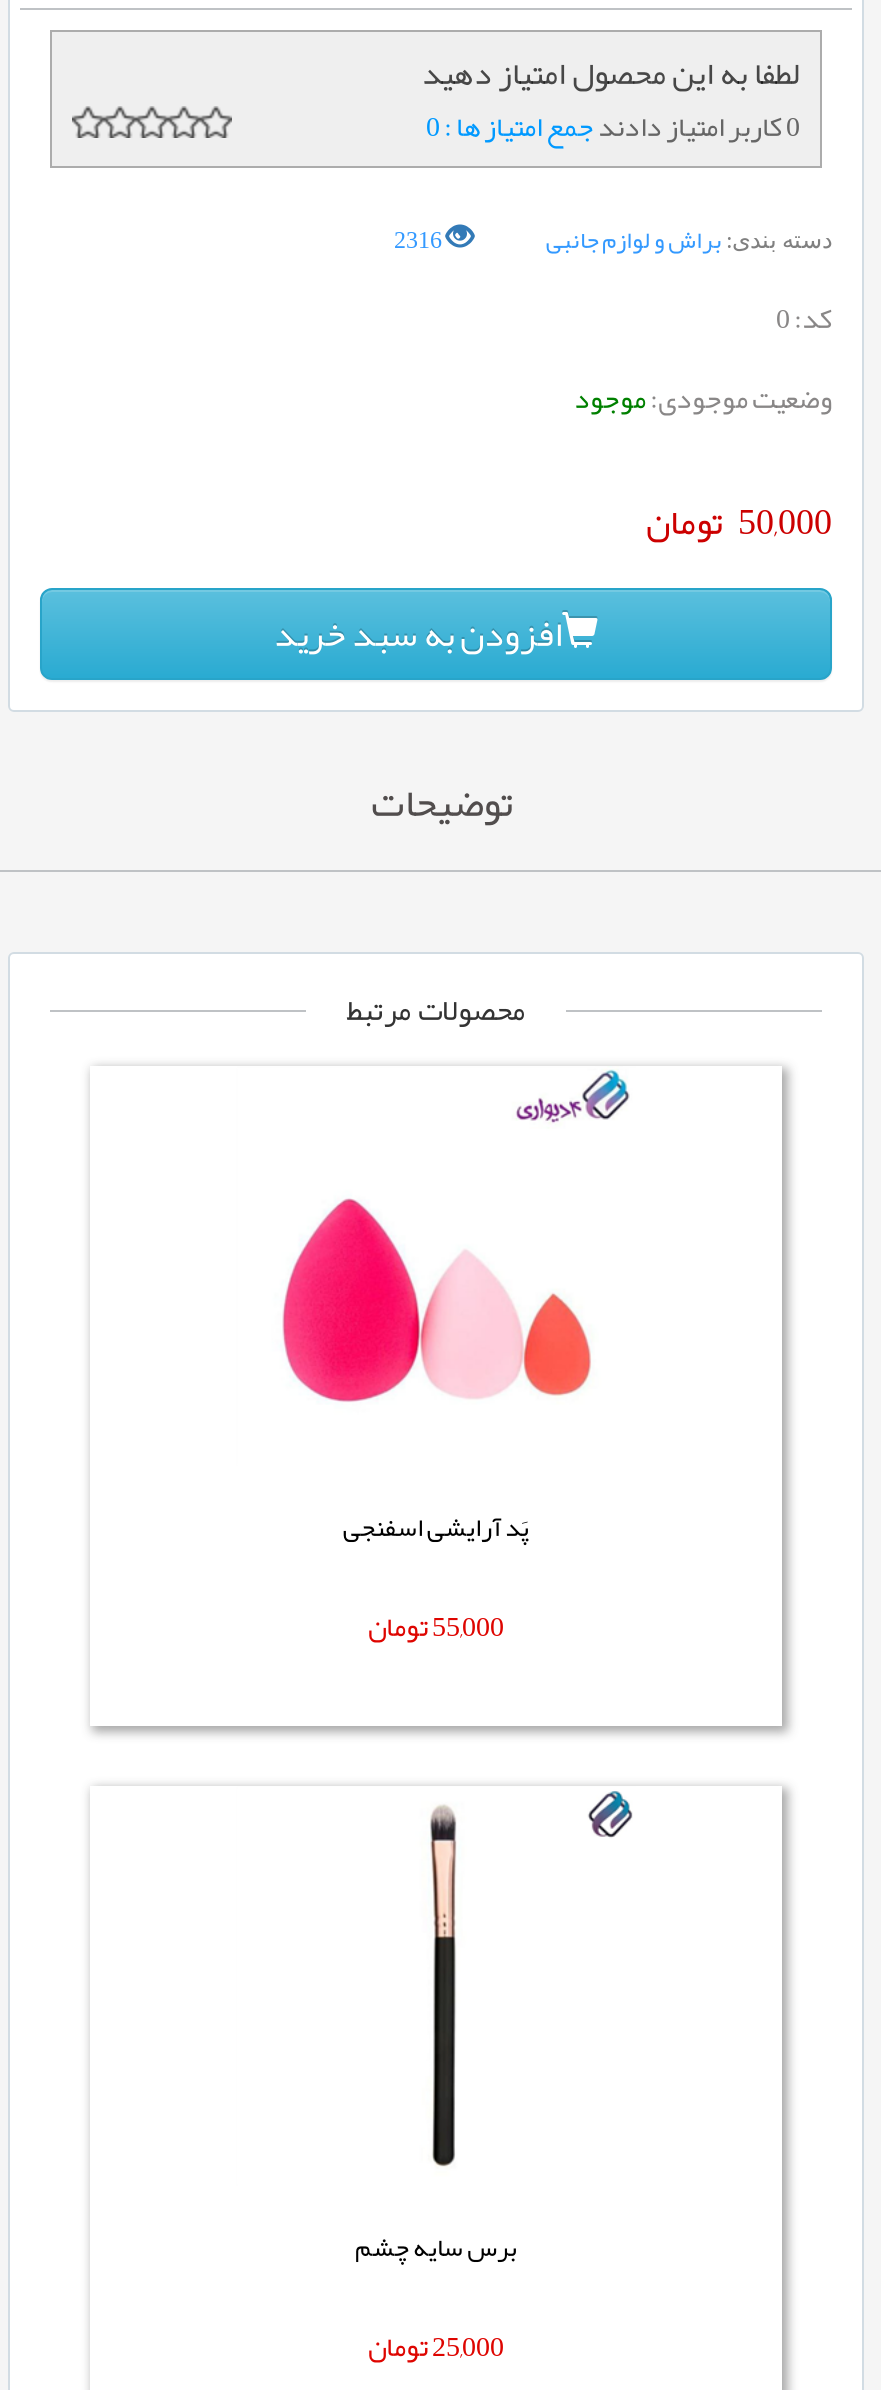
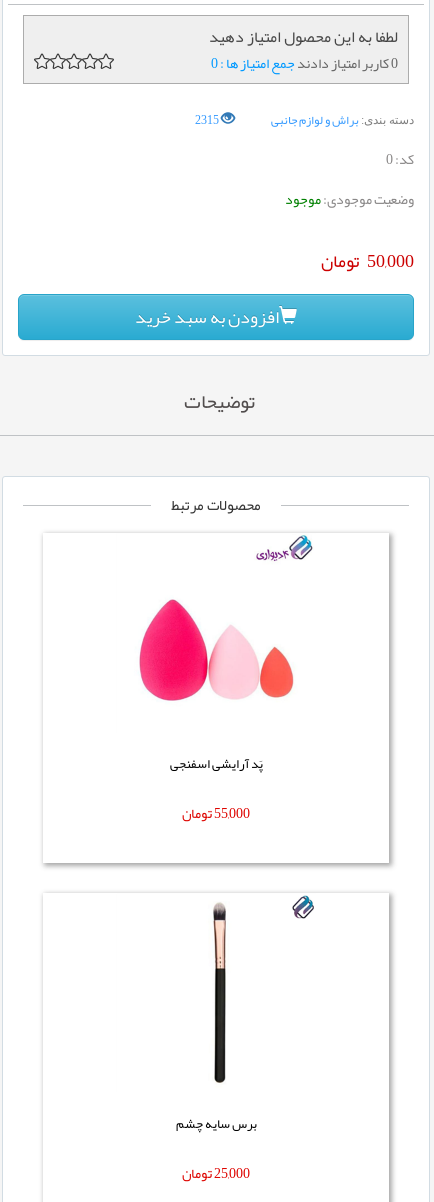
- 2316
+ 2315
